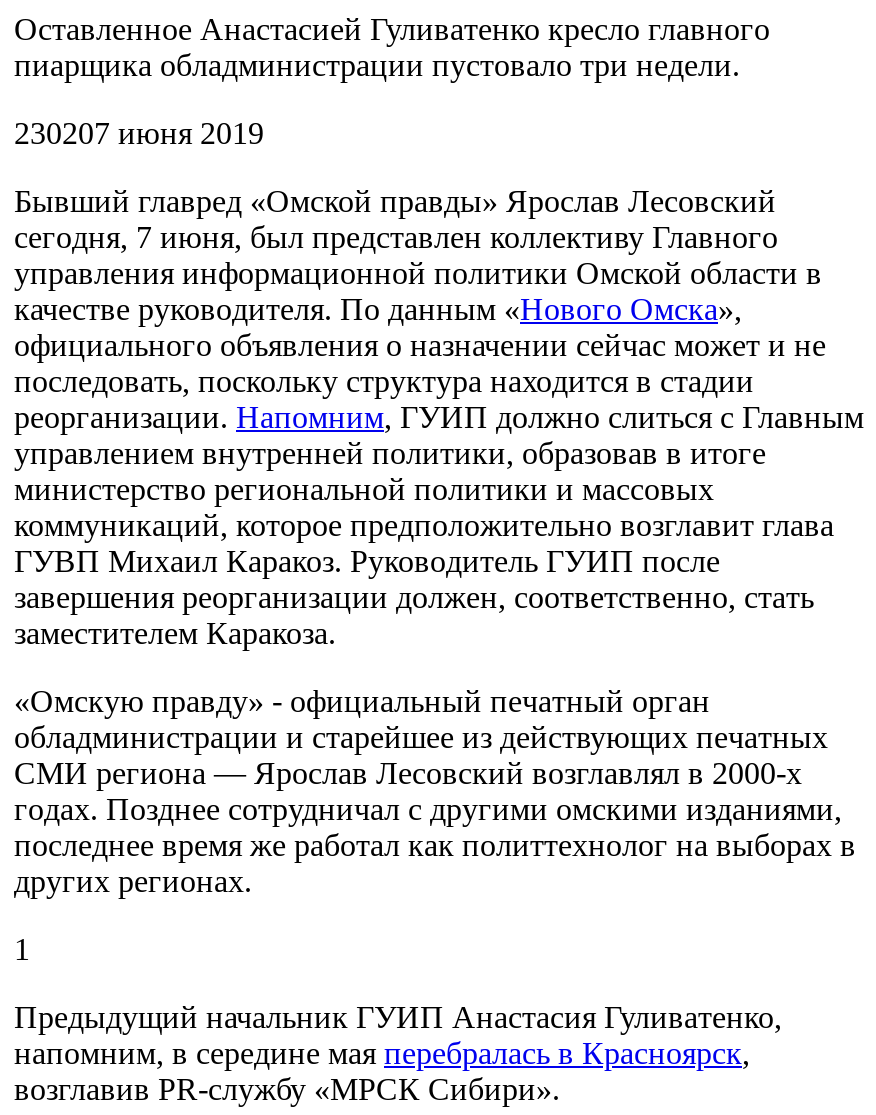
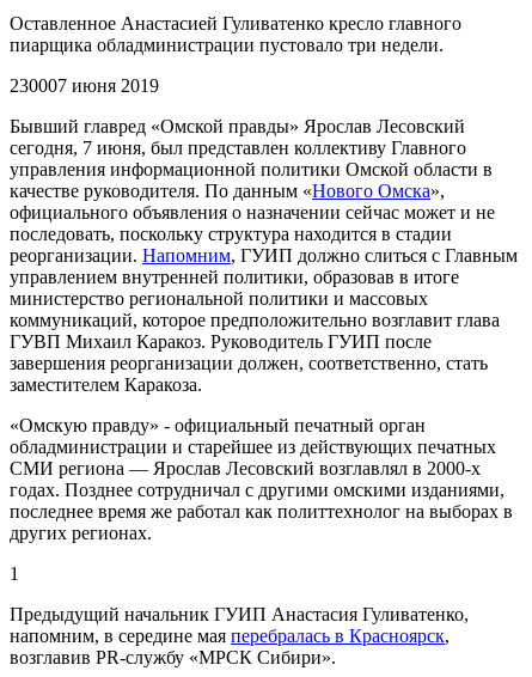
- 230207 июня 2019
+ 230007 июня 2019
